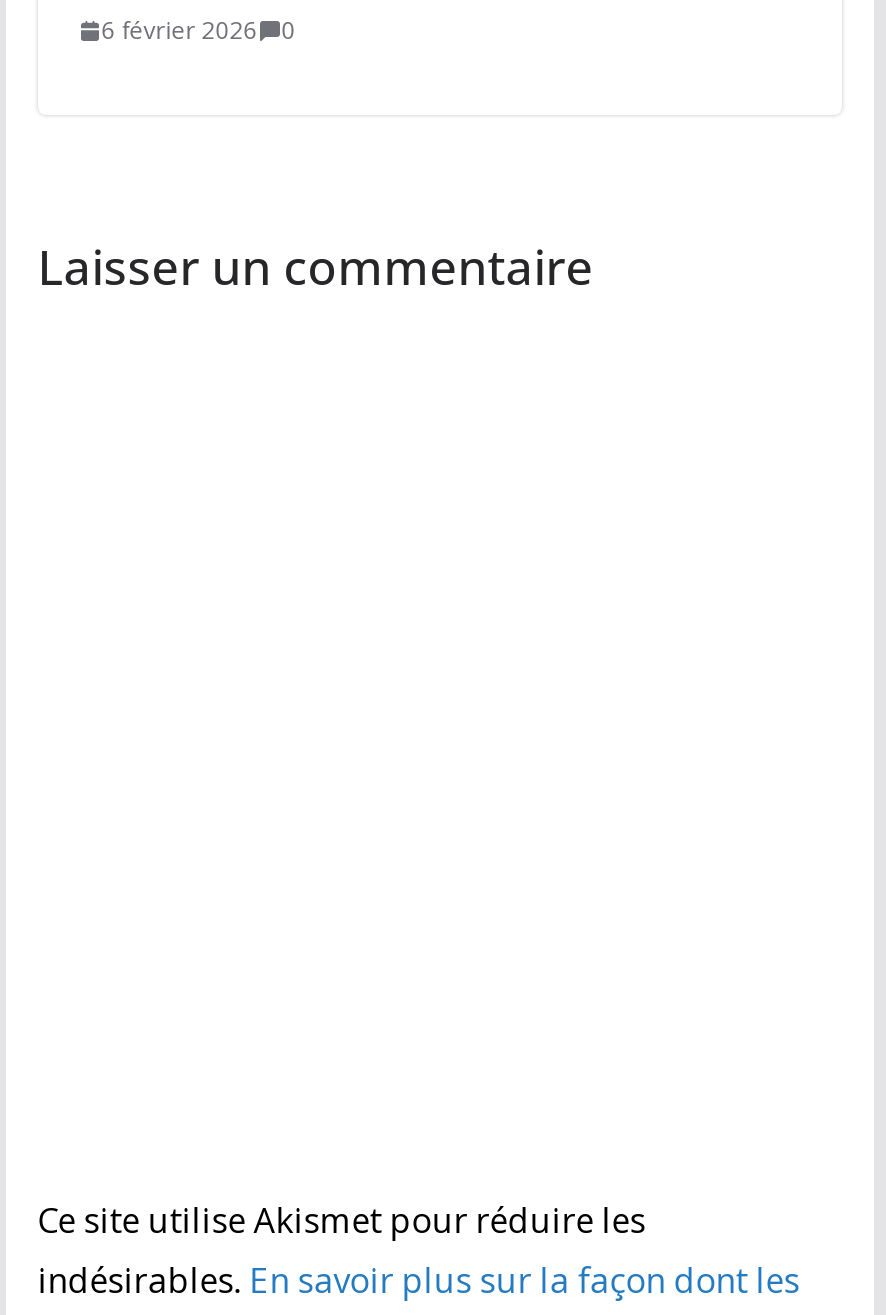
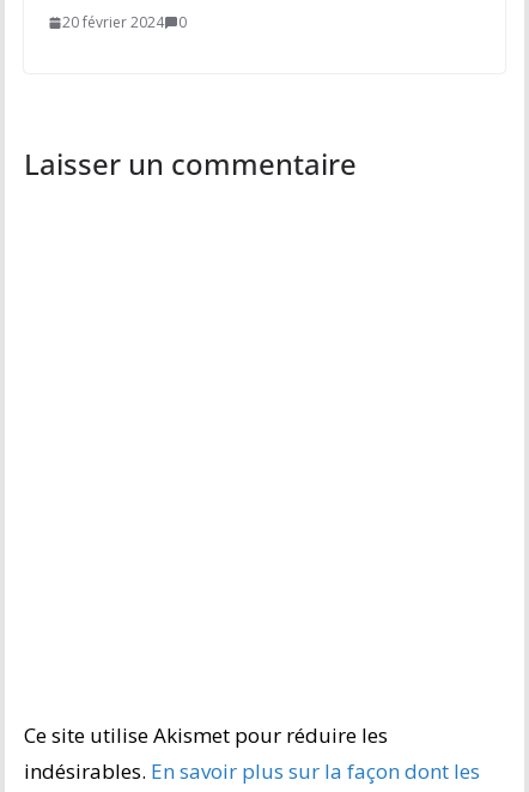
- 6 février 2026 0
+ 20 février 2024 0
